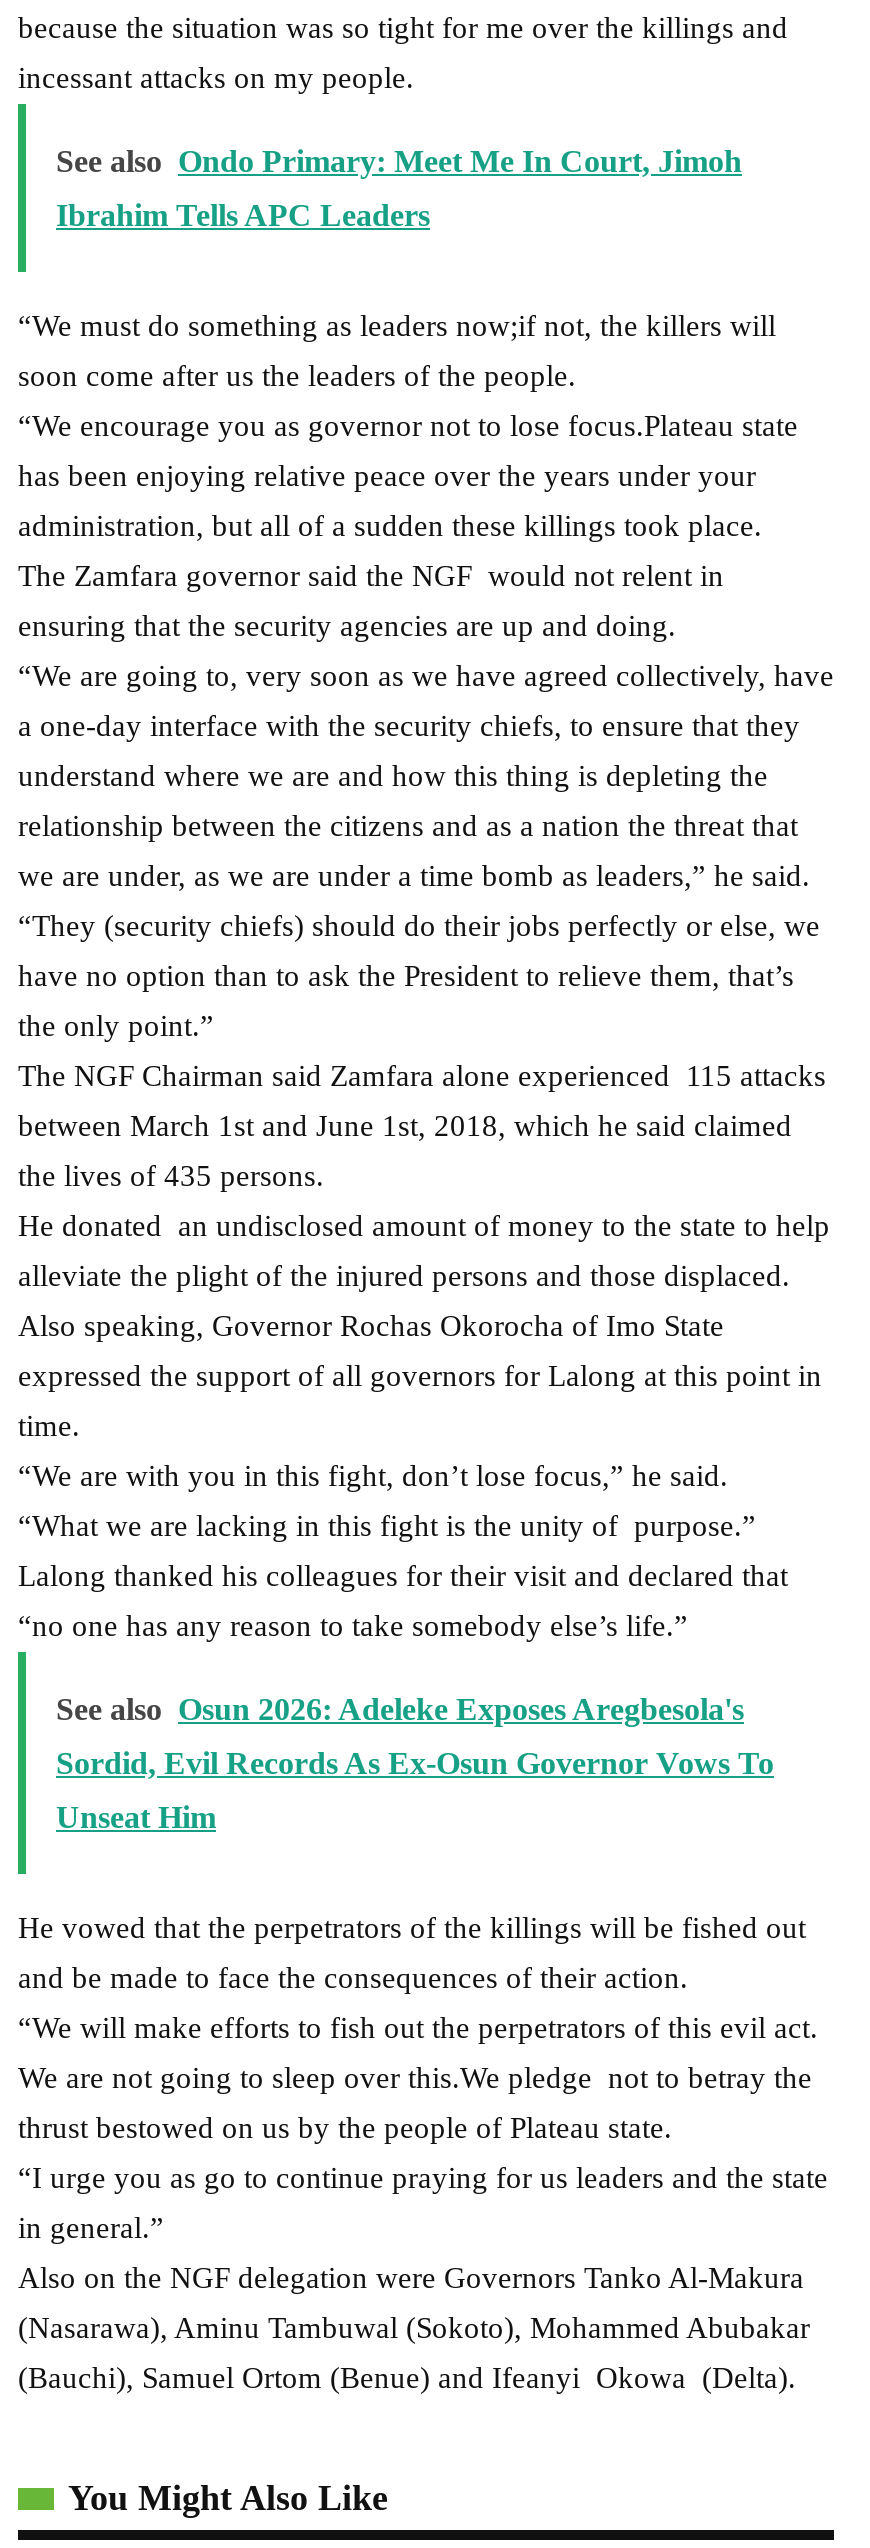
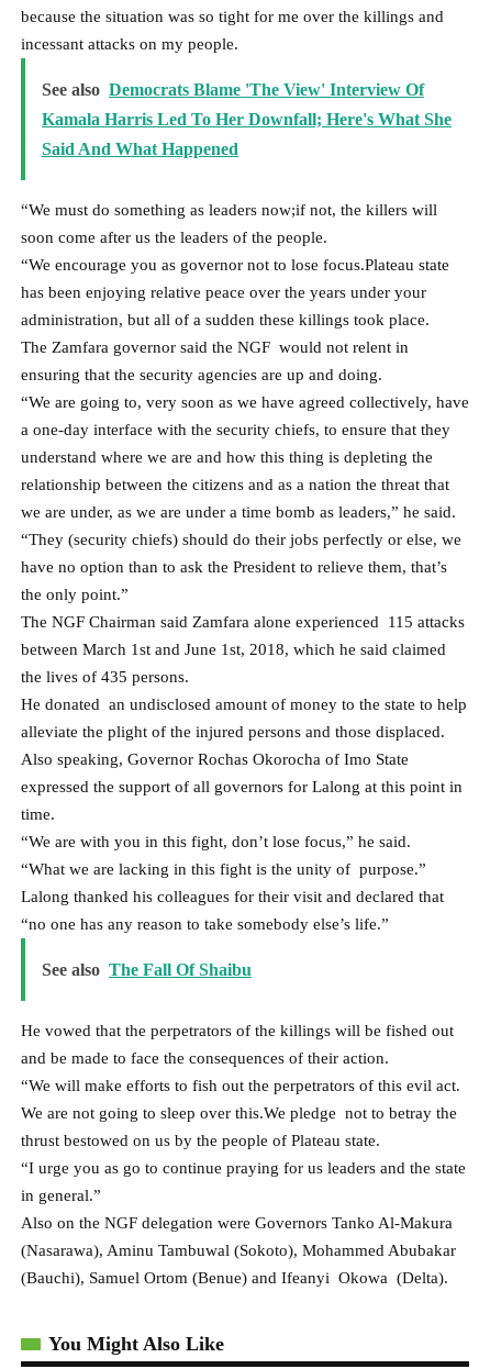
- See also Ondo Primary: Meet Me In Court, Jimoh
- Ibrahim Tells APC Leaders
+ See also Democrats Blame 'The View' Interview Of
+ Kamala Harris Led To Her Downfall; Here's What She
+ Said And What Happened

moved down: “We must do something as leaders now;if not, the killers will | soon come after us the leaders of the people. | “We encourage you as governor not to lose focus.Plateau state | ... | Lalong thanked his colleagues for their visit and declared that | “no one has any reason to take somebody else’s life.”

- See also Osun 2026: Adeleke Exposes Aregbesola's
- Sordid, Evil Records As Ex-Osun Governor Vows To
- Unseat Him
+ See also The Fall Of Shaibu
